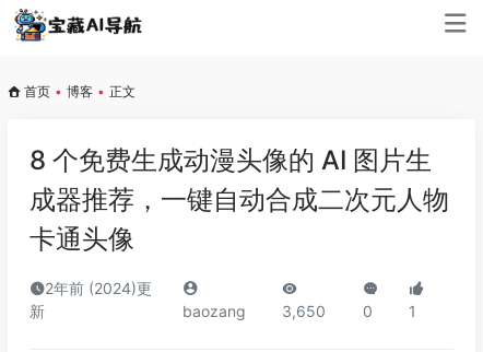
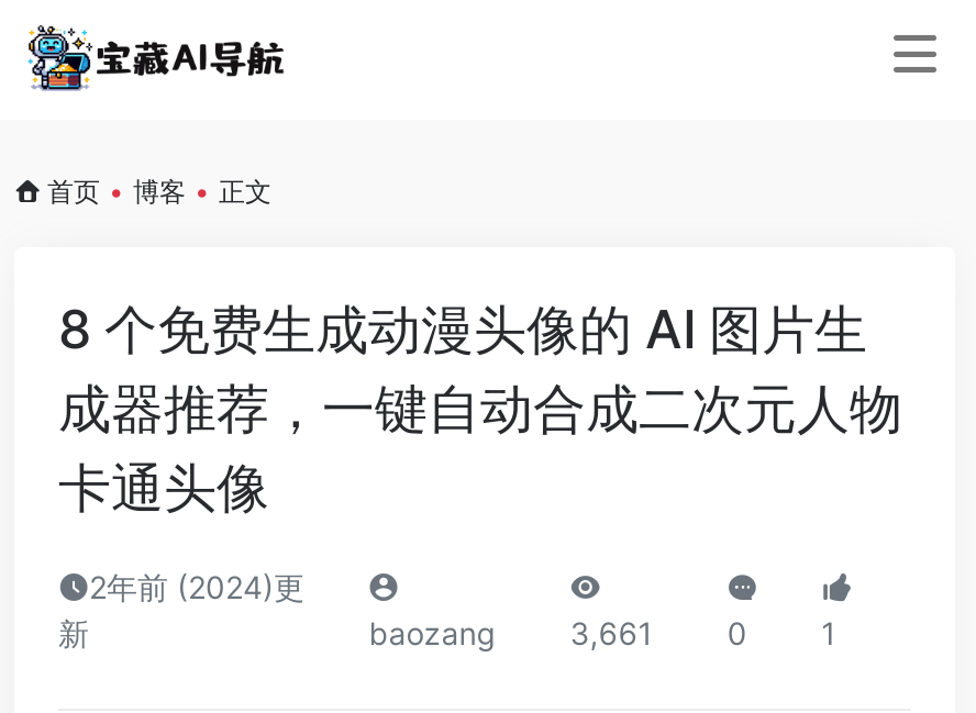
- baozang 3,650 0 1
+ baozang 3,661 0 1
